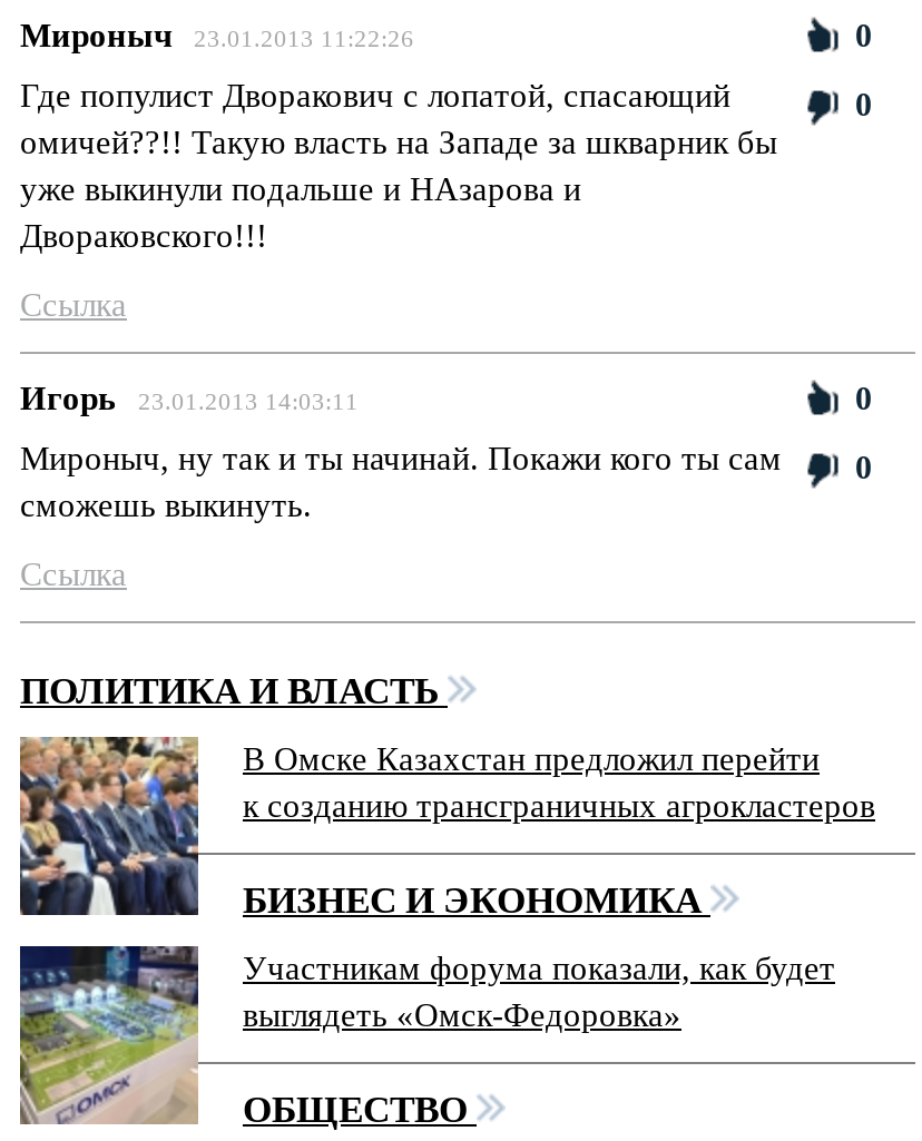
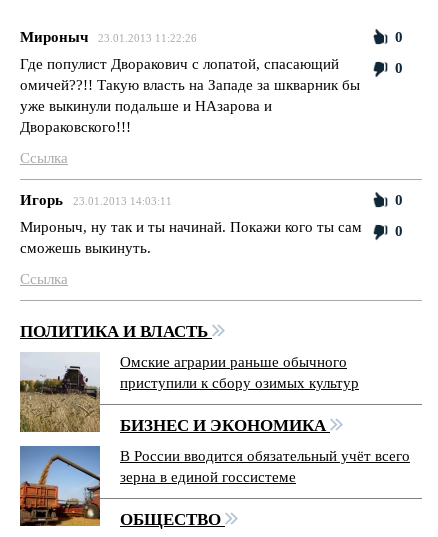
- [image]
- В Омске Казахстан предложил перейти
- к созданию трансграничных агрокластеров
+ [image]
+ Омские аграрии раньше обычного
+ приступили к сбору озимых культур

- [image]
- Участникам форума показали, как будет
- выглядеть «Омск-Федоровка»
+ [image]
+ В России вводится обязательный учёт всего
+ зерна в единой госсистеме
